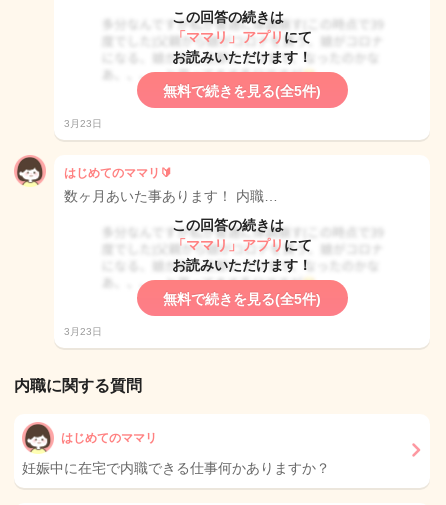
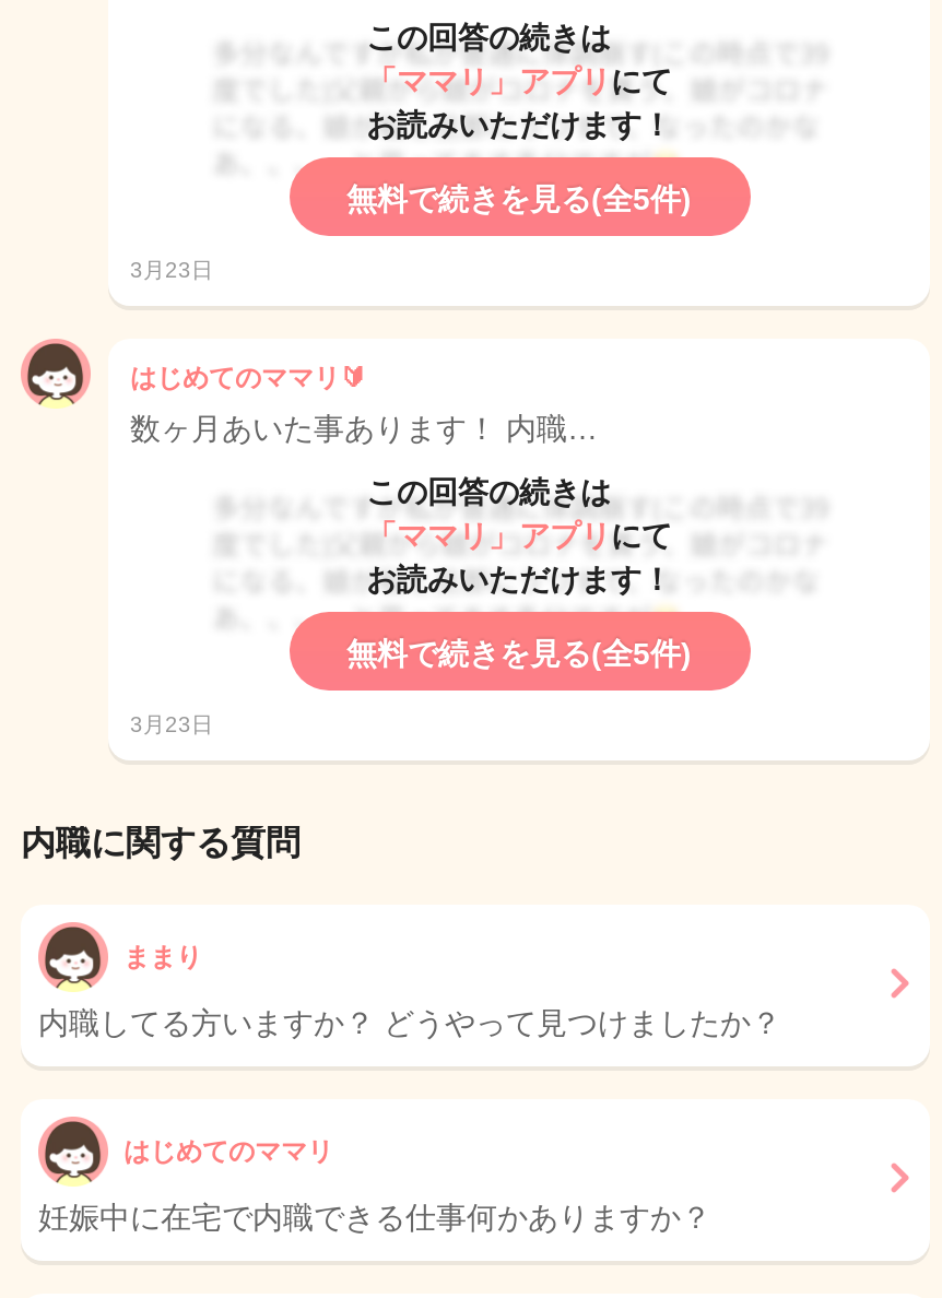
+ ままり
+ 内職してる方いますか？ どうやって見つけましたか？
